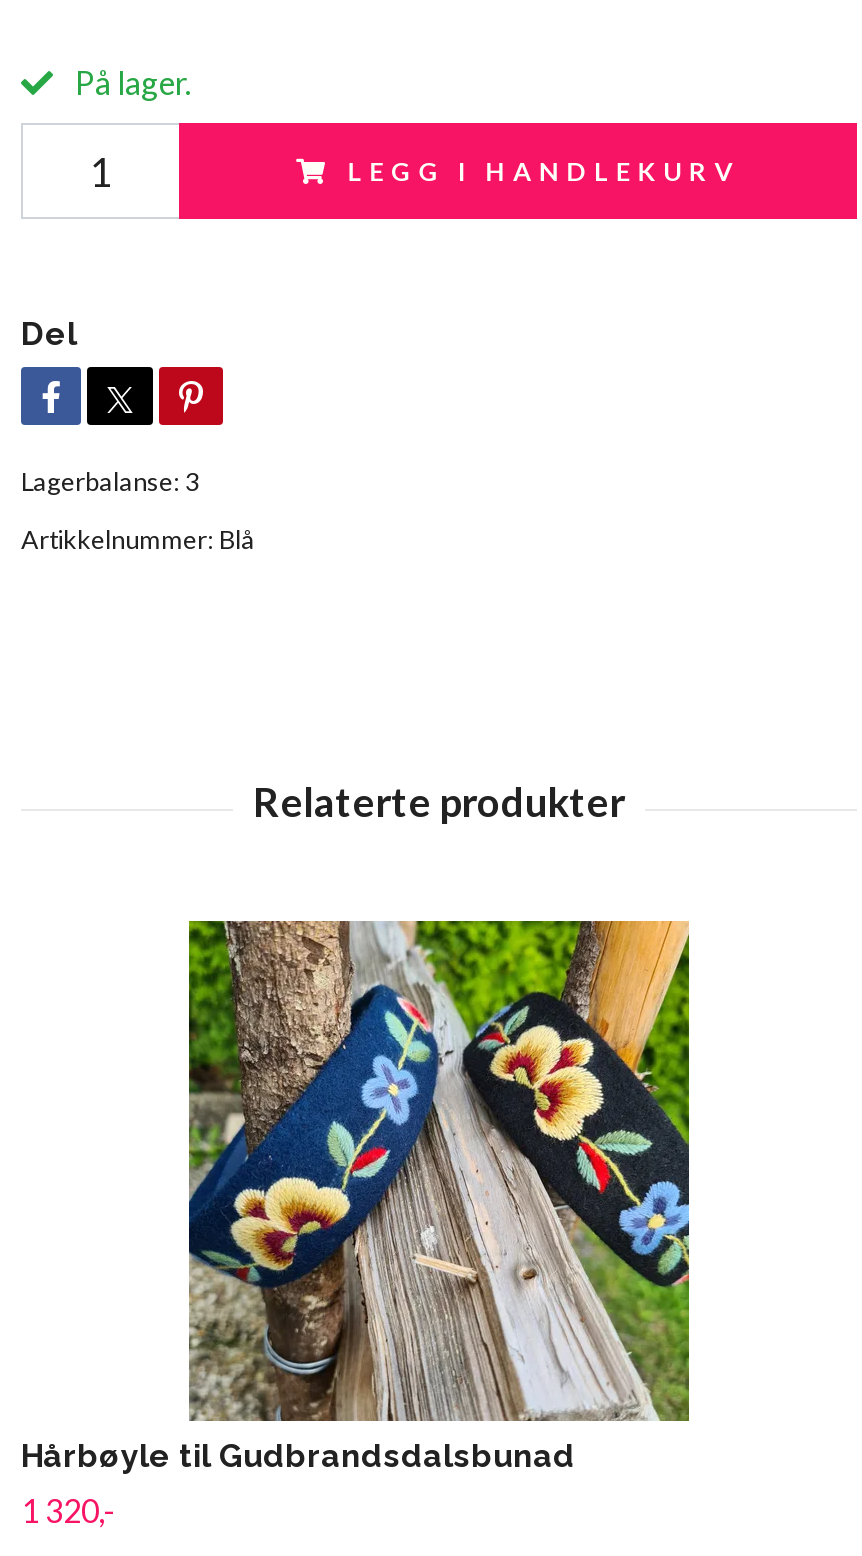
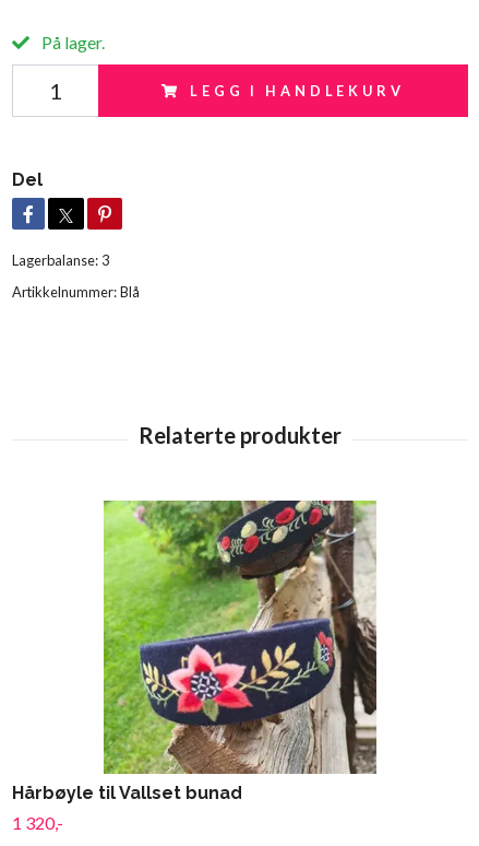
- [image]
- Hårbøyle til Gudbrandsdalsbunad
+ [image]
+ Hårbøyle til Vallset bunad
